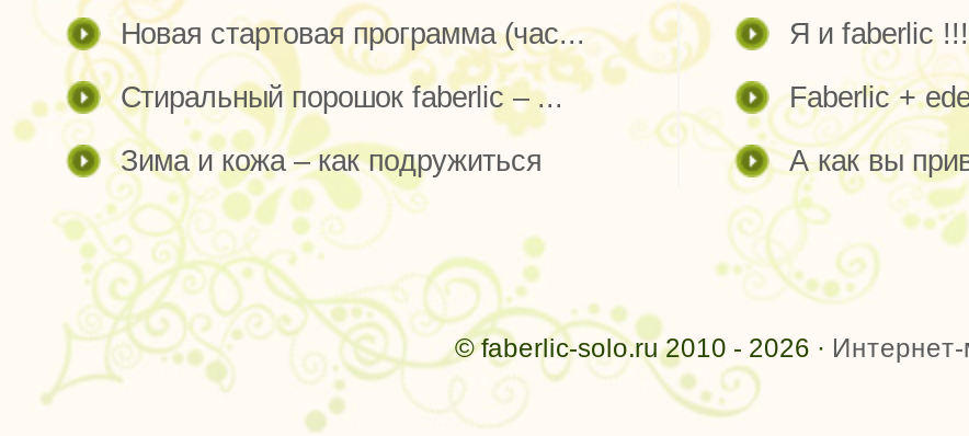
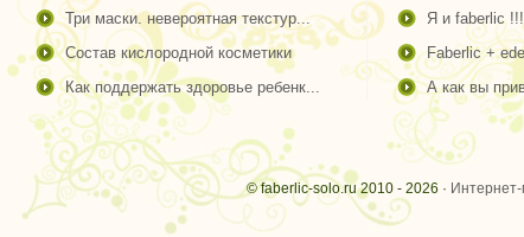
- новая стартовая программа (час...
+ три маски. невероятная текстур...

- стиральный порошок faberlic – ...
+ состав кислородной косметики

- зима и кожа – как подружиться
+ как поддержать здоровье ребенк...
